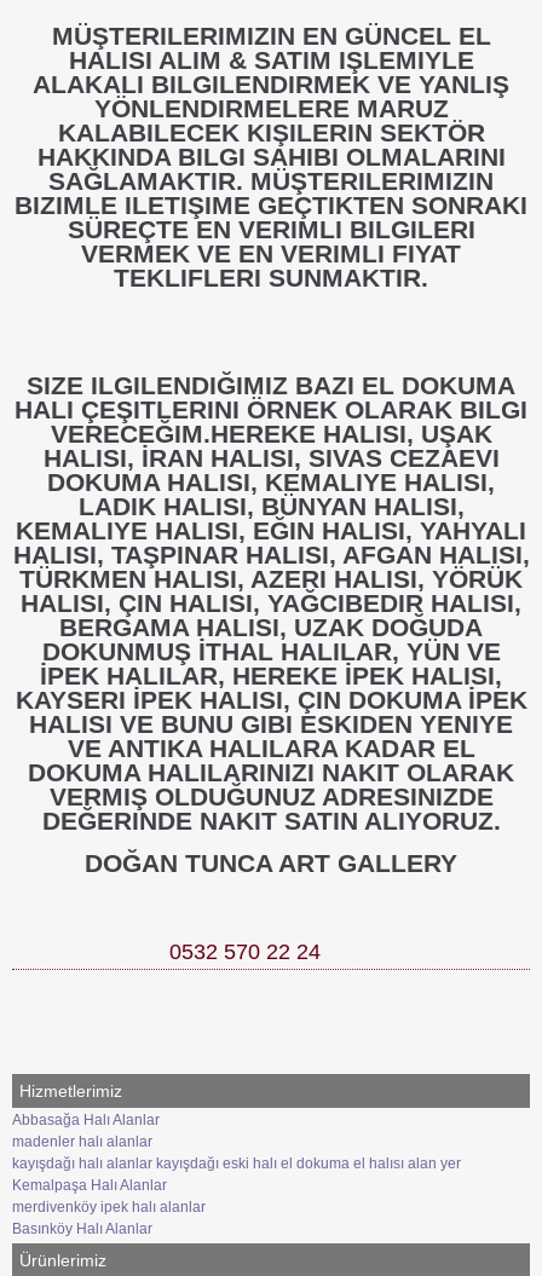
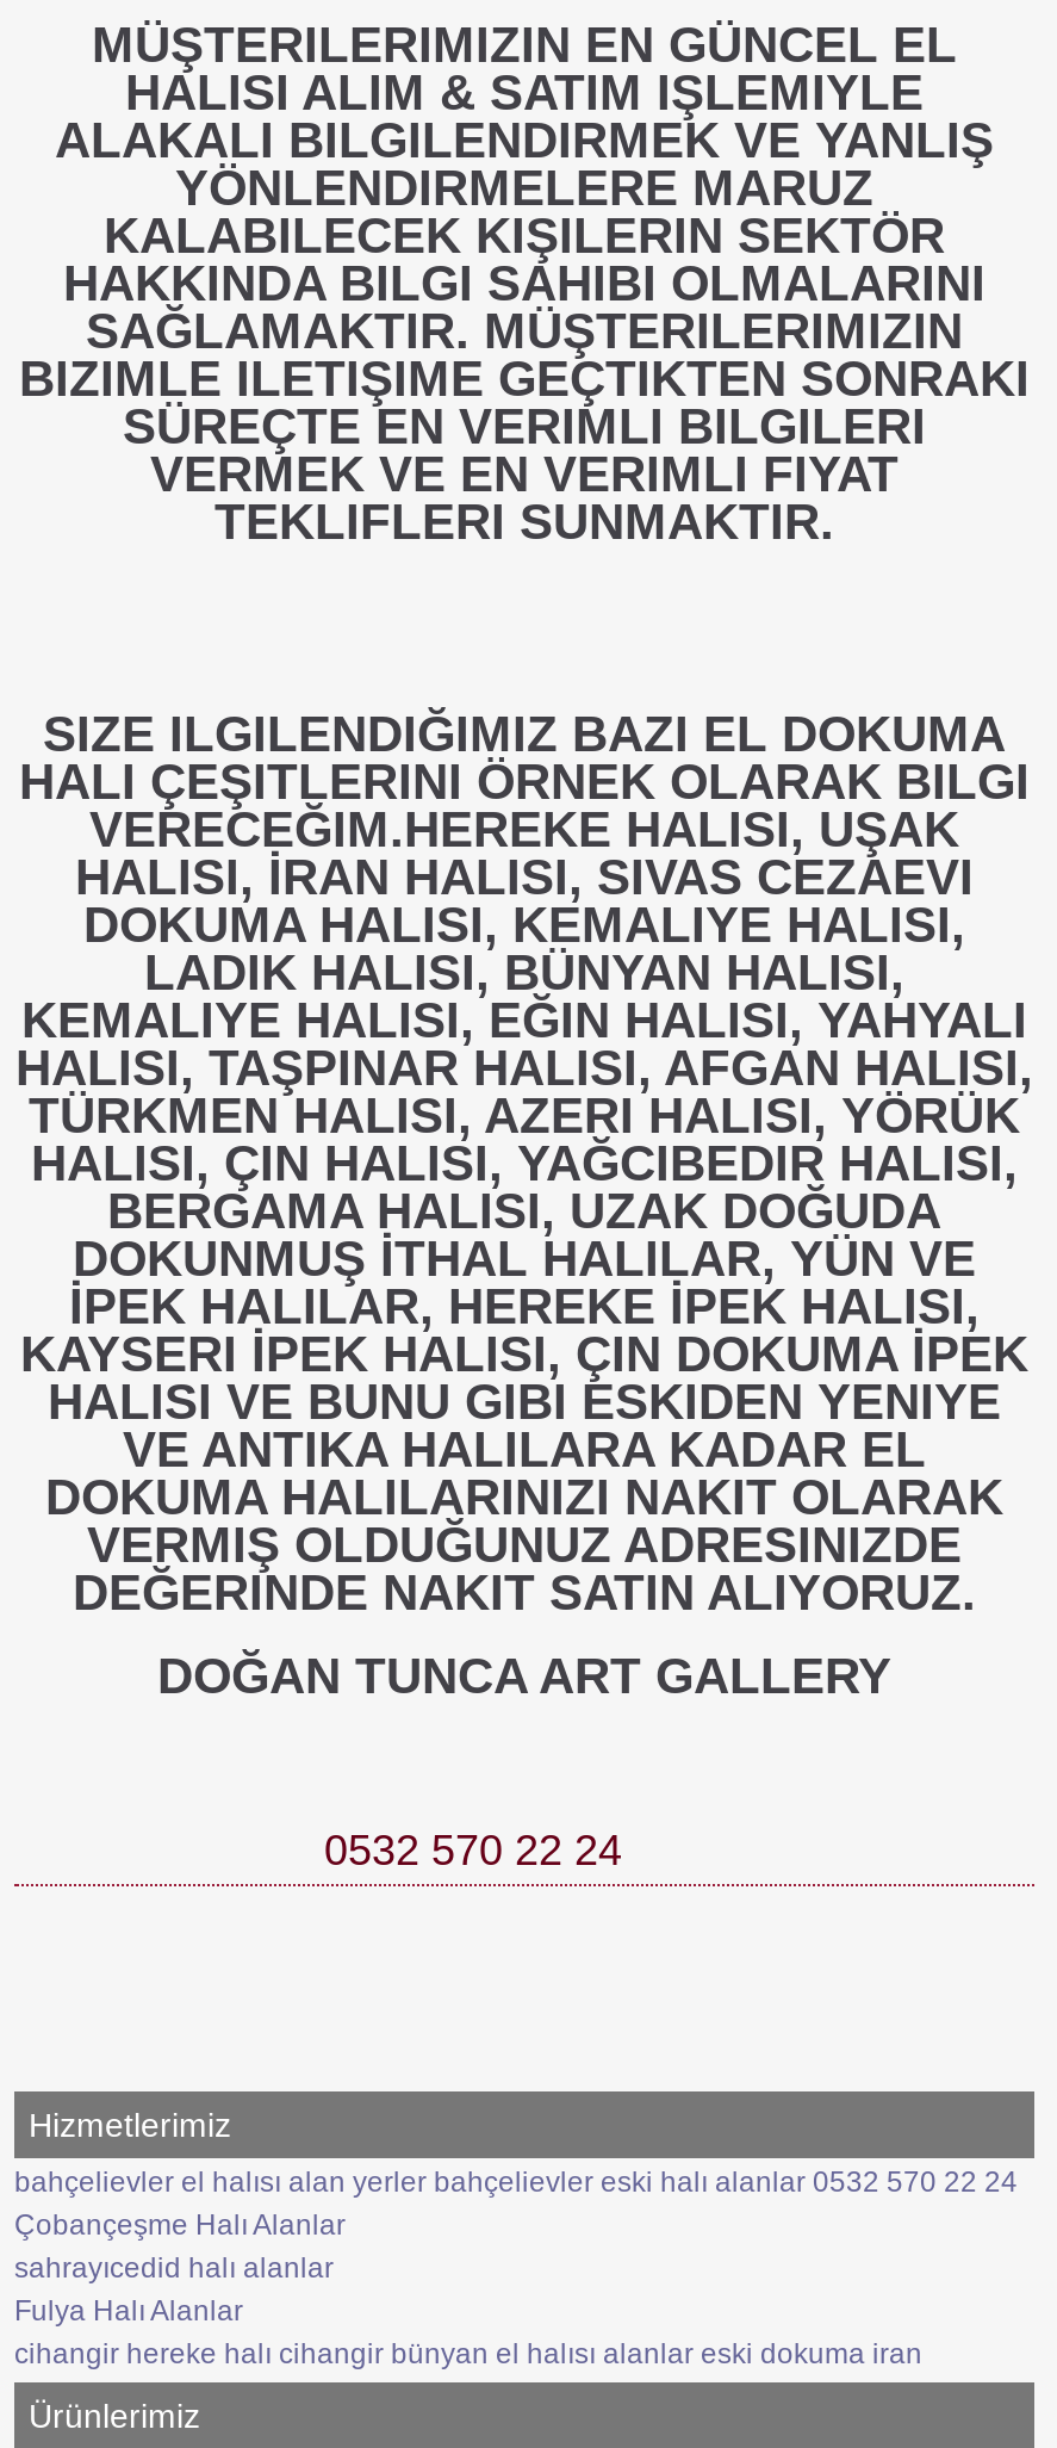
- Abbasağa Halı Alanlar
- madenler halı alanlar
- kayışdağı halı alanlar kayışdağı eski halı el dokuma el halısı alan yer
- Kemalpaşa Halı Alanlar
- merdivenköy ipek halı alanlar
- Basınköy Halı Alanlar
+ bahçelievler el halısı alan yerler bahçelievler eski halı alanlar 0532 570 22 24
+ Çobançeşme Halı Alanlar
+ sahrayıcedid halı alanlar
+ Fulya Halı Alanlar
+ cihangir hereke halı cihangir bünyan el halısı alanlar eski dokuma iran
